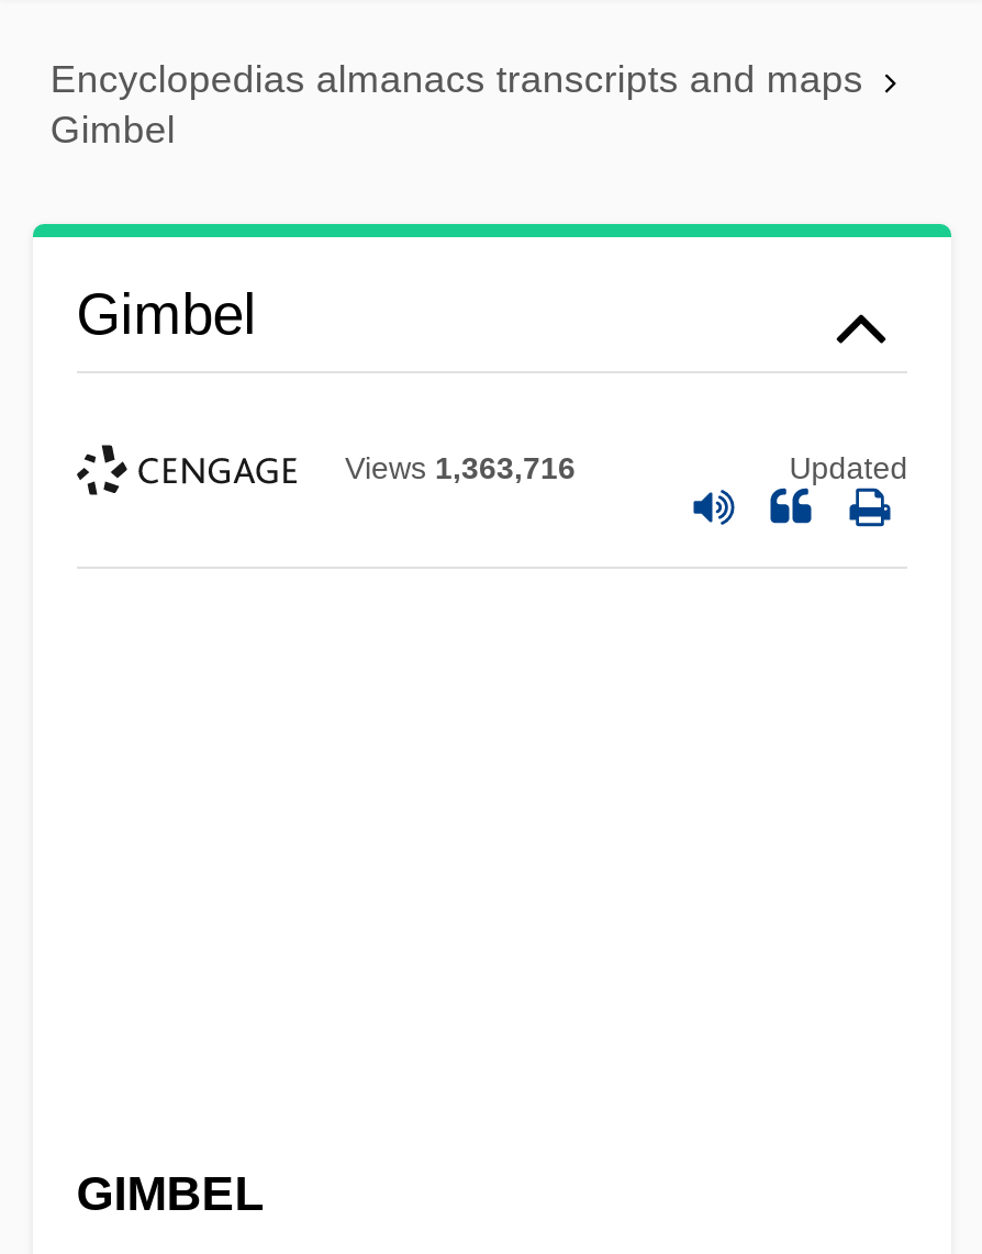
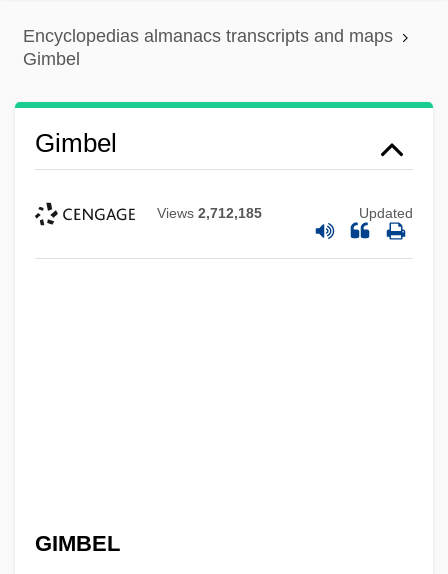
- Views 1,363,716
+ Views 2,712,185
